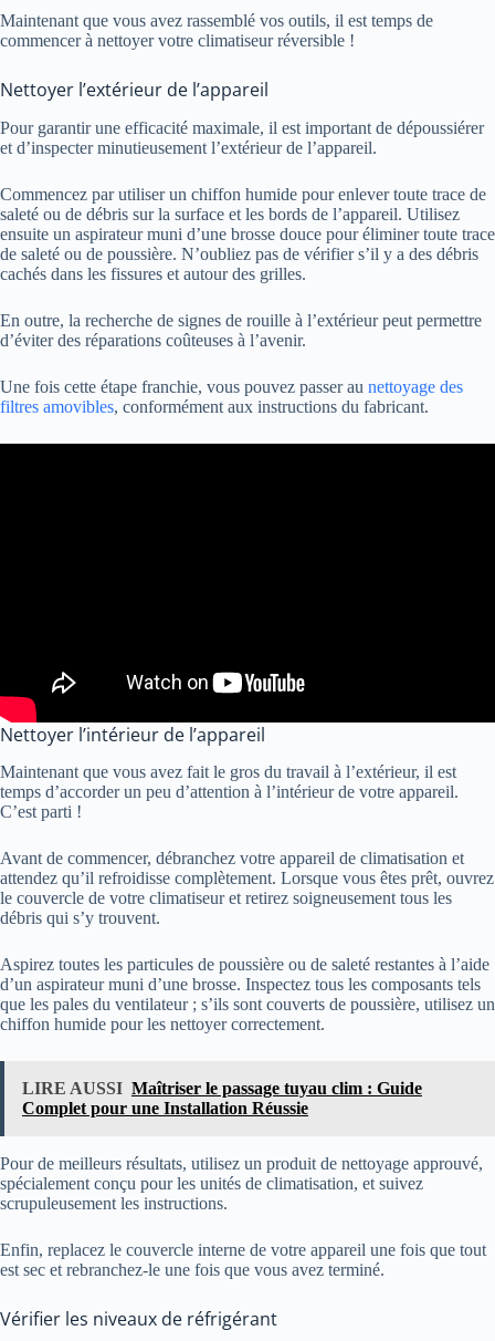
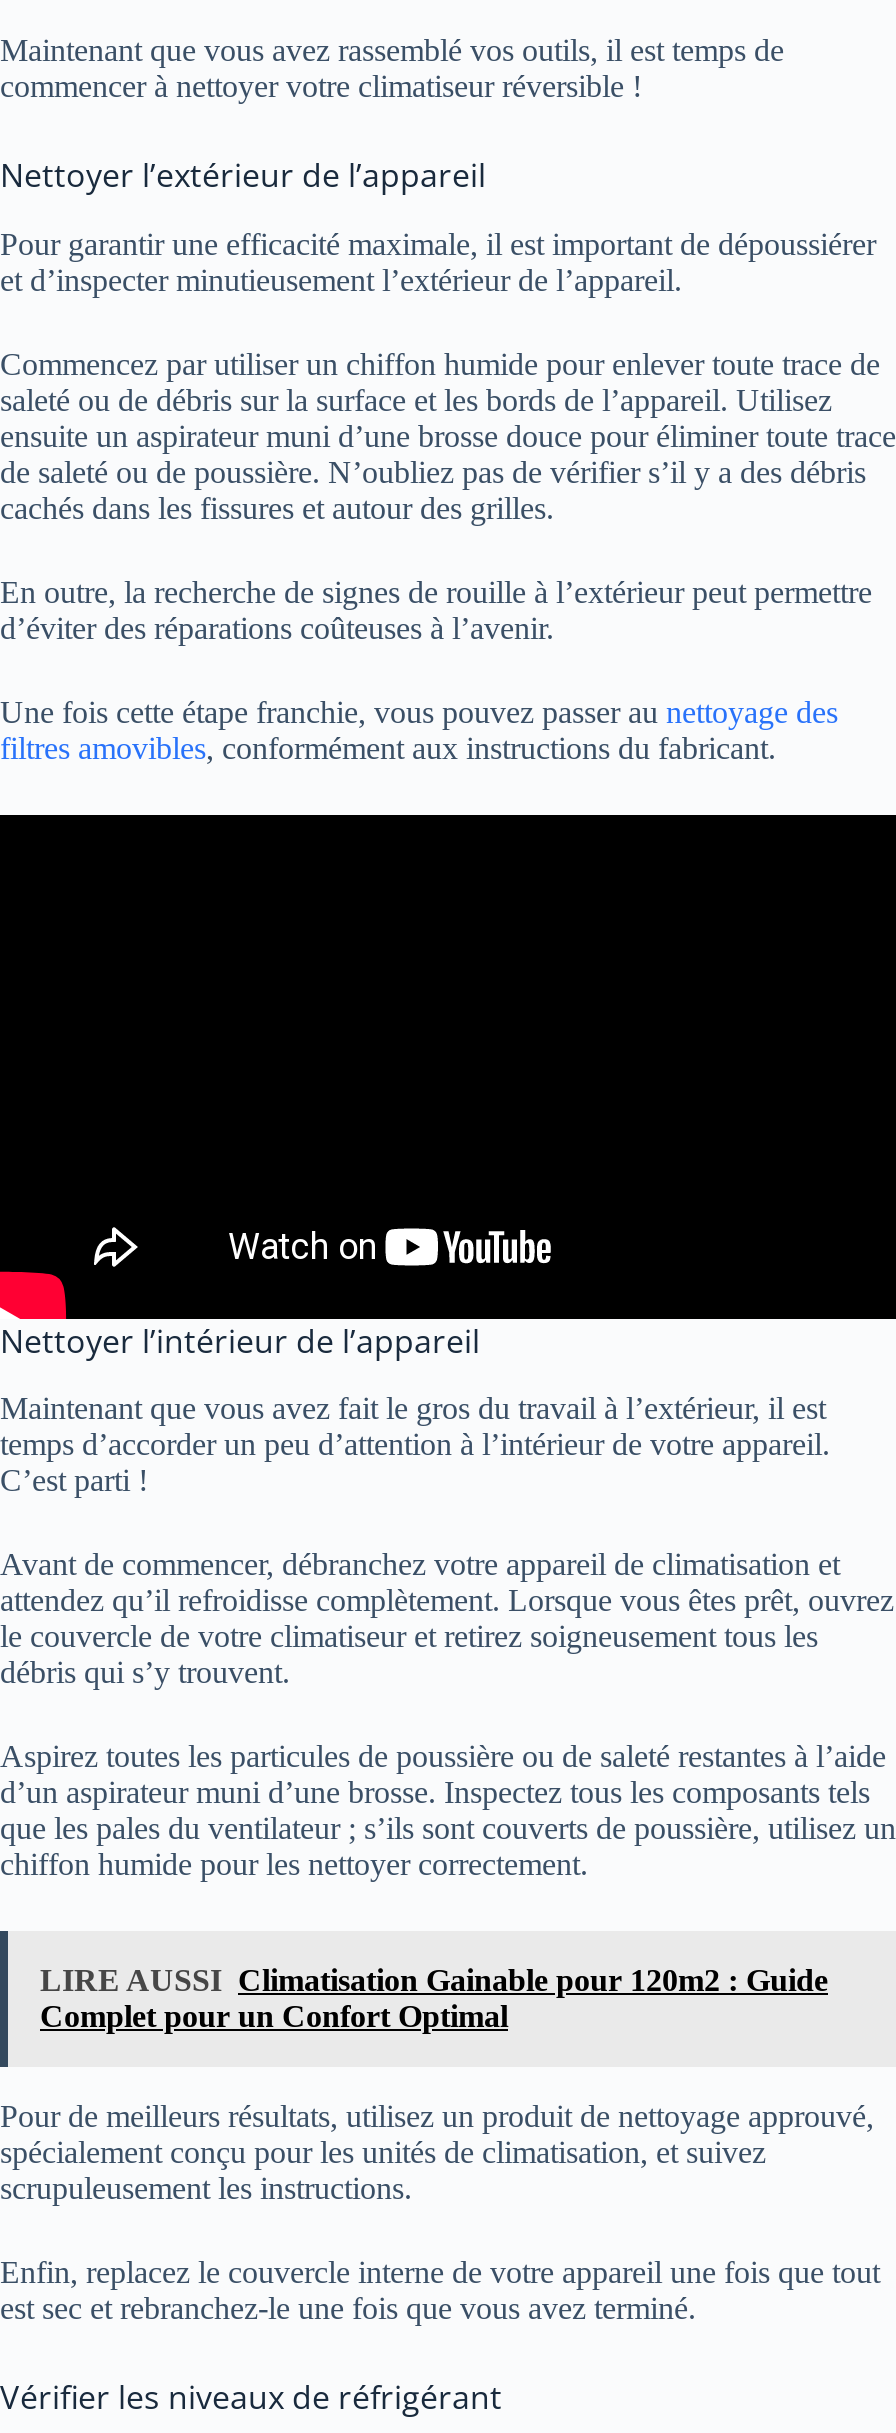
- LIRE AUSSI Maîtriser le passage tuyau clim : Guide
- Complet pour une Installation Réussie
+ LIRE AUSSI Climatisation Gainable pour 120m2 : Guide
+ Complet pour un Confort Optimal
